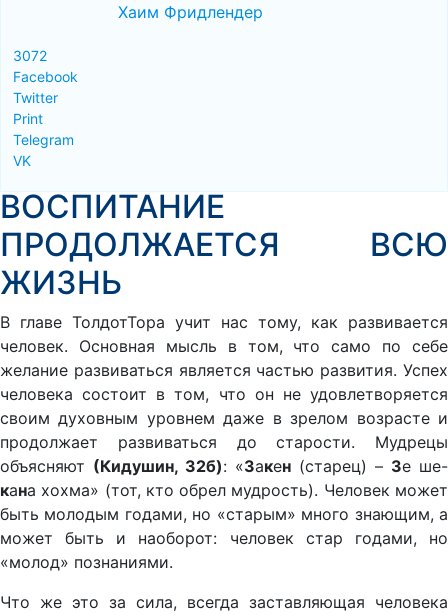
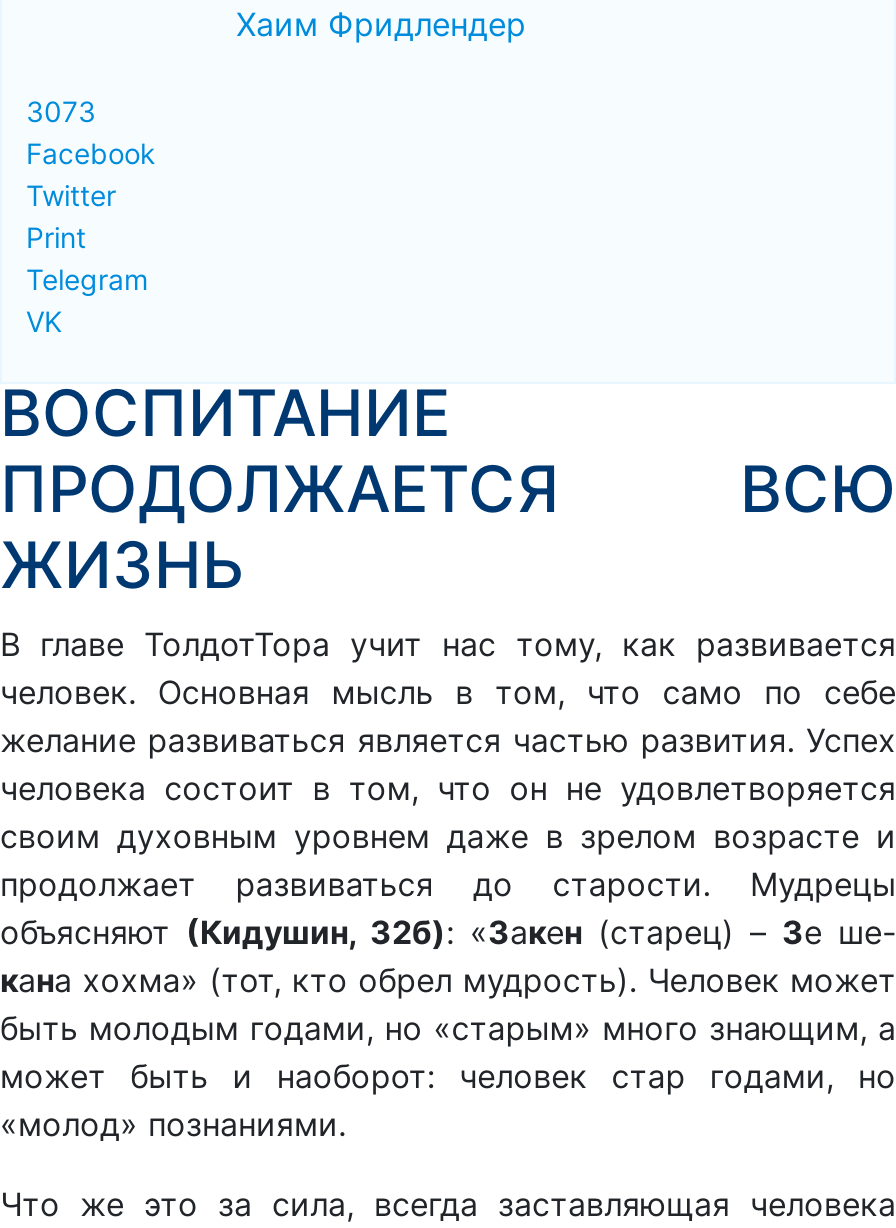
- 3072
+ 3073
